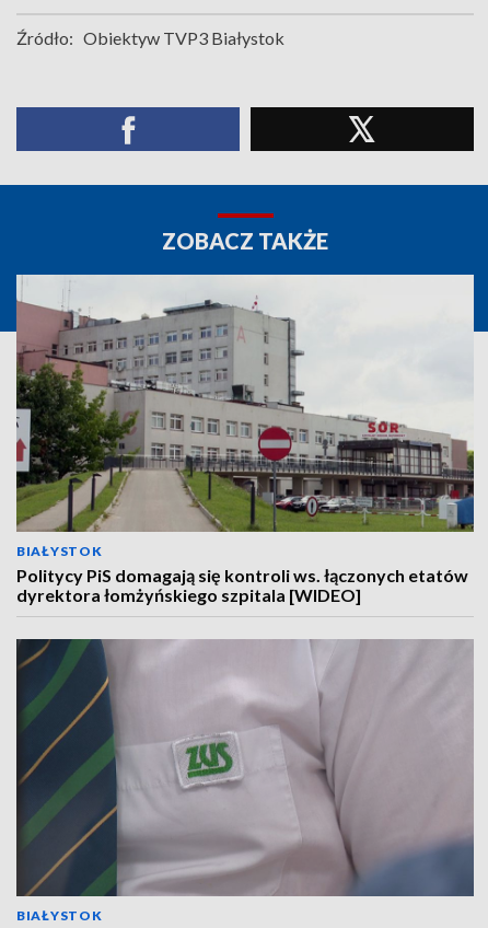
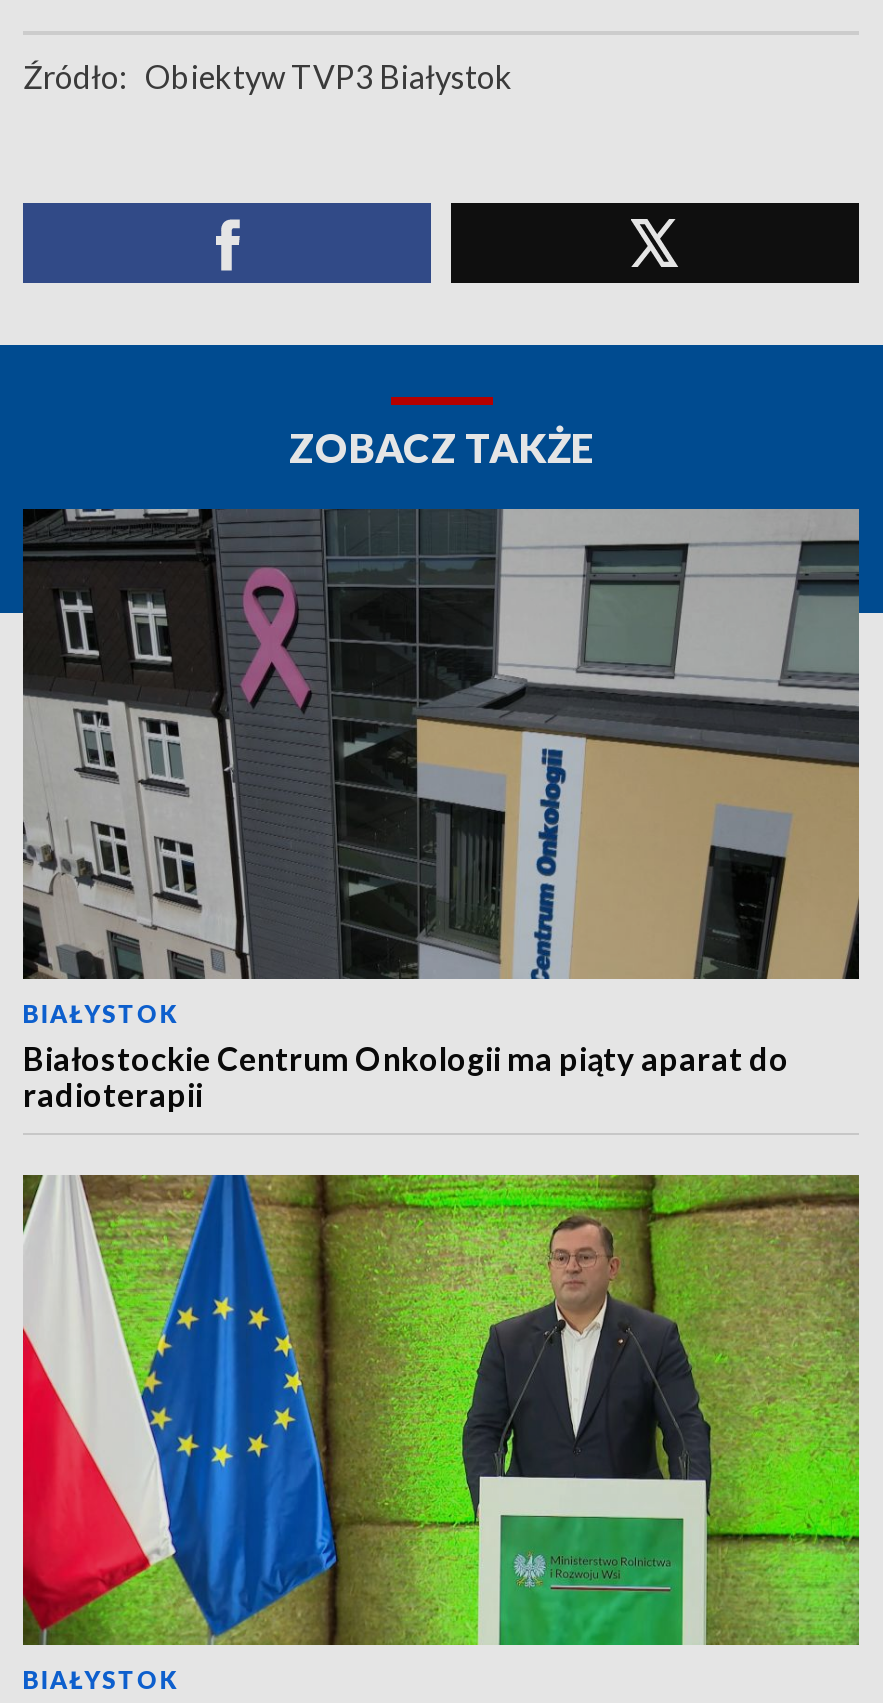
- [image]
- Politycy PiS domagają się kontroli ws. łączonych etatów
- dyrektora łomżyńskiego szpitala [WIDEO]
+ [image]
+ Białostockie Centrum Onkologii ma piąty aparat do
+ radioterapii

- [image]
+ [image]
